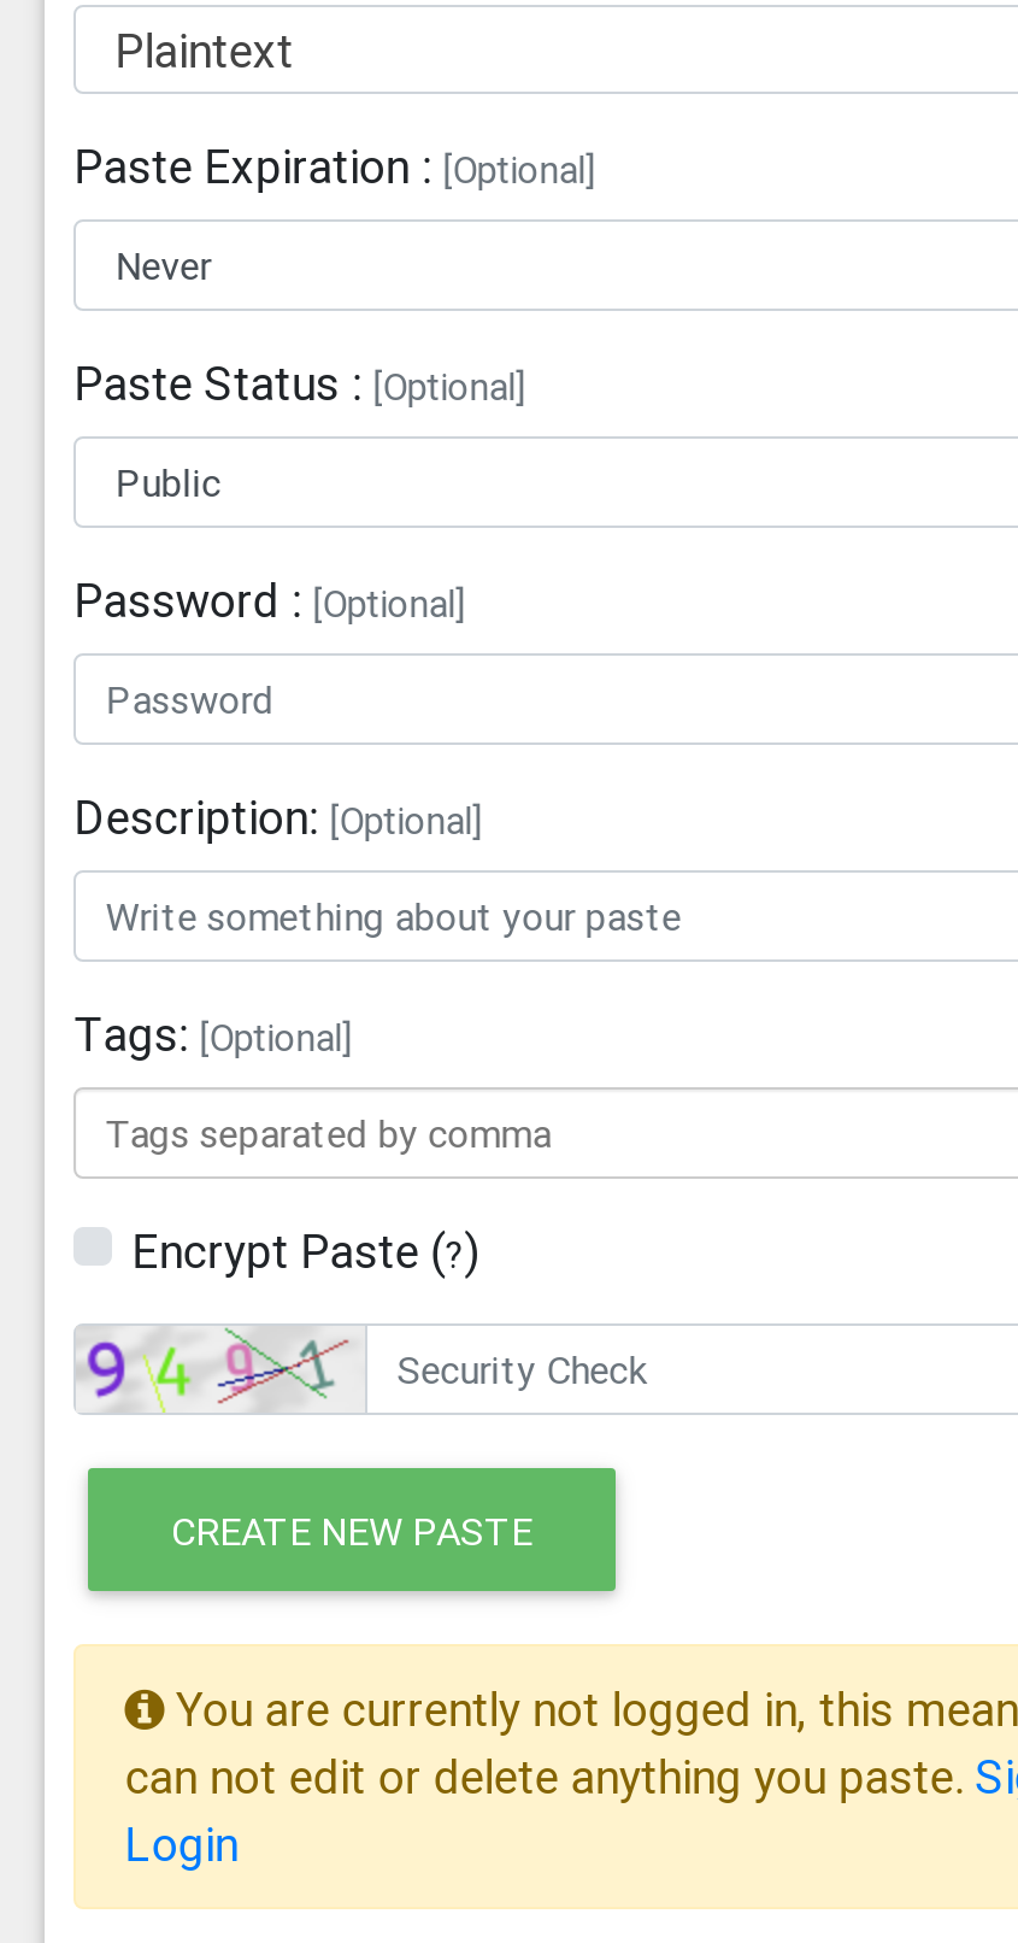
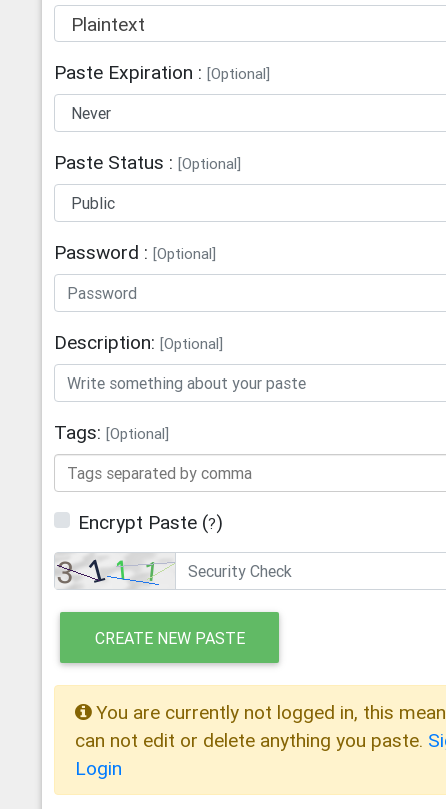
- [image]
+ [image]
